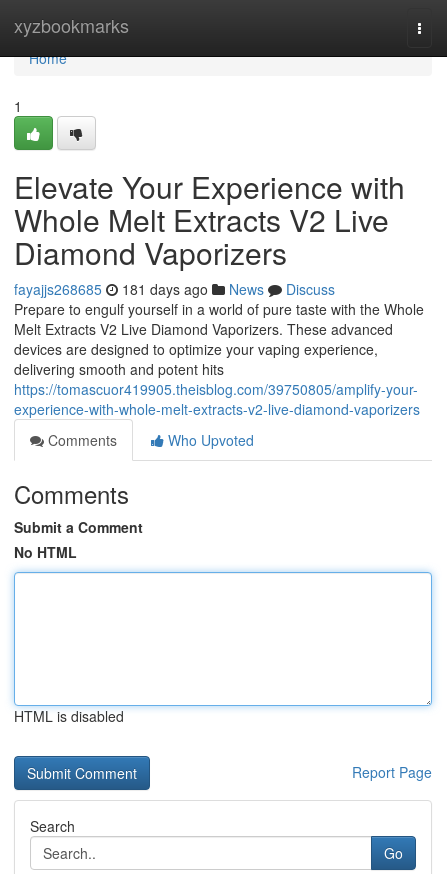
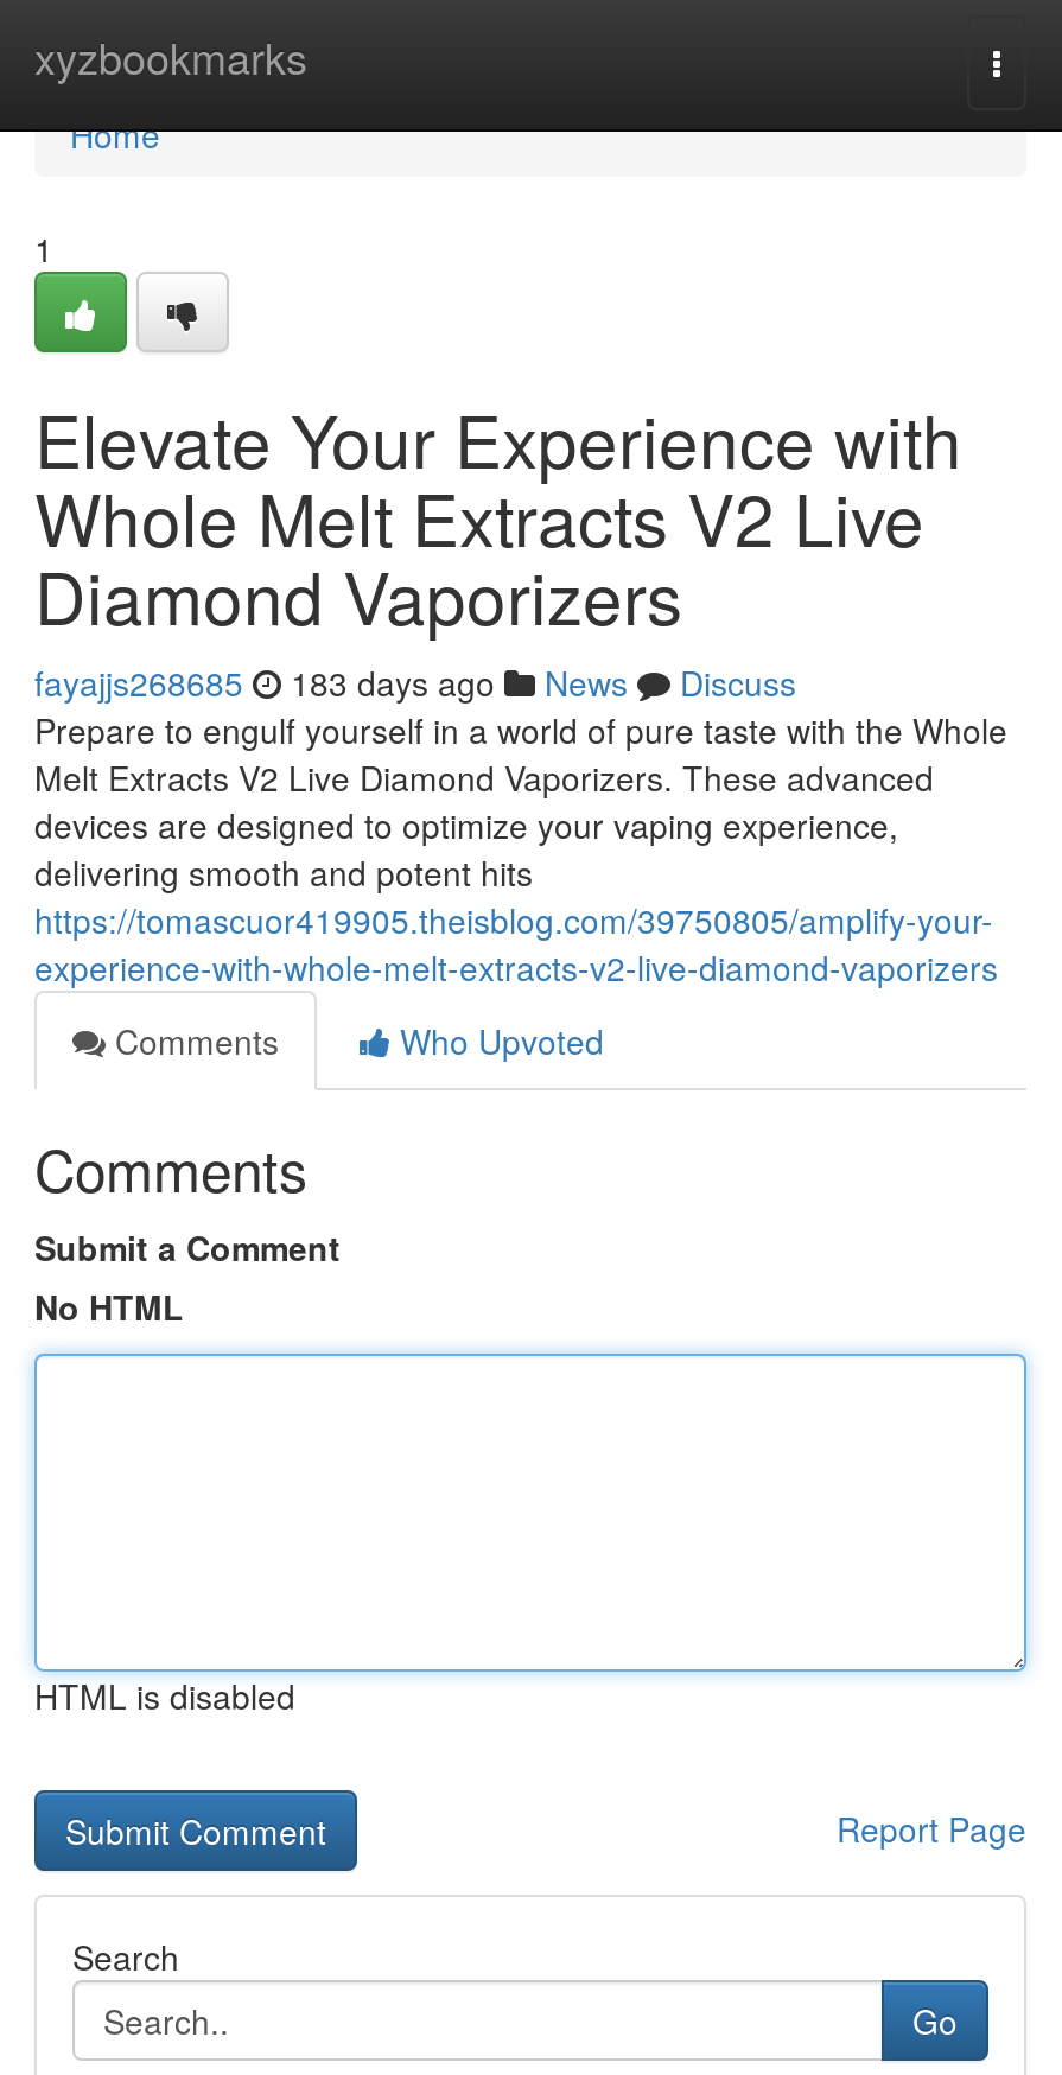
- fayajjs268685 181 days ago News Discuss
+ fayajjs268685 183 days ago News Discuss
